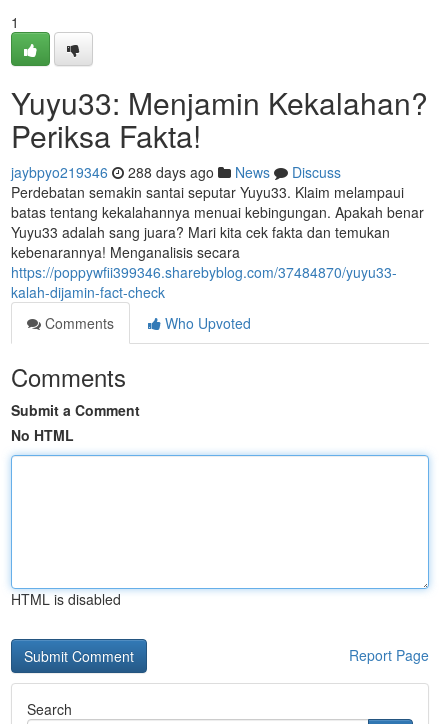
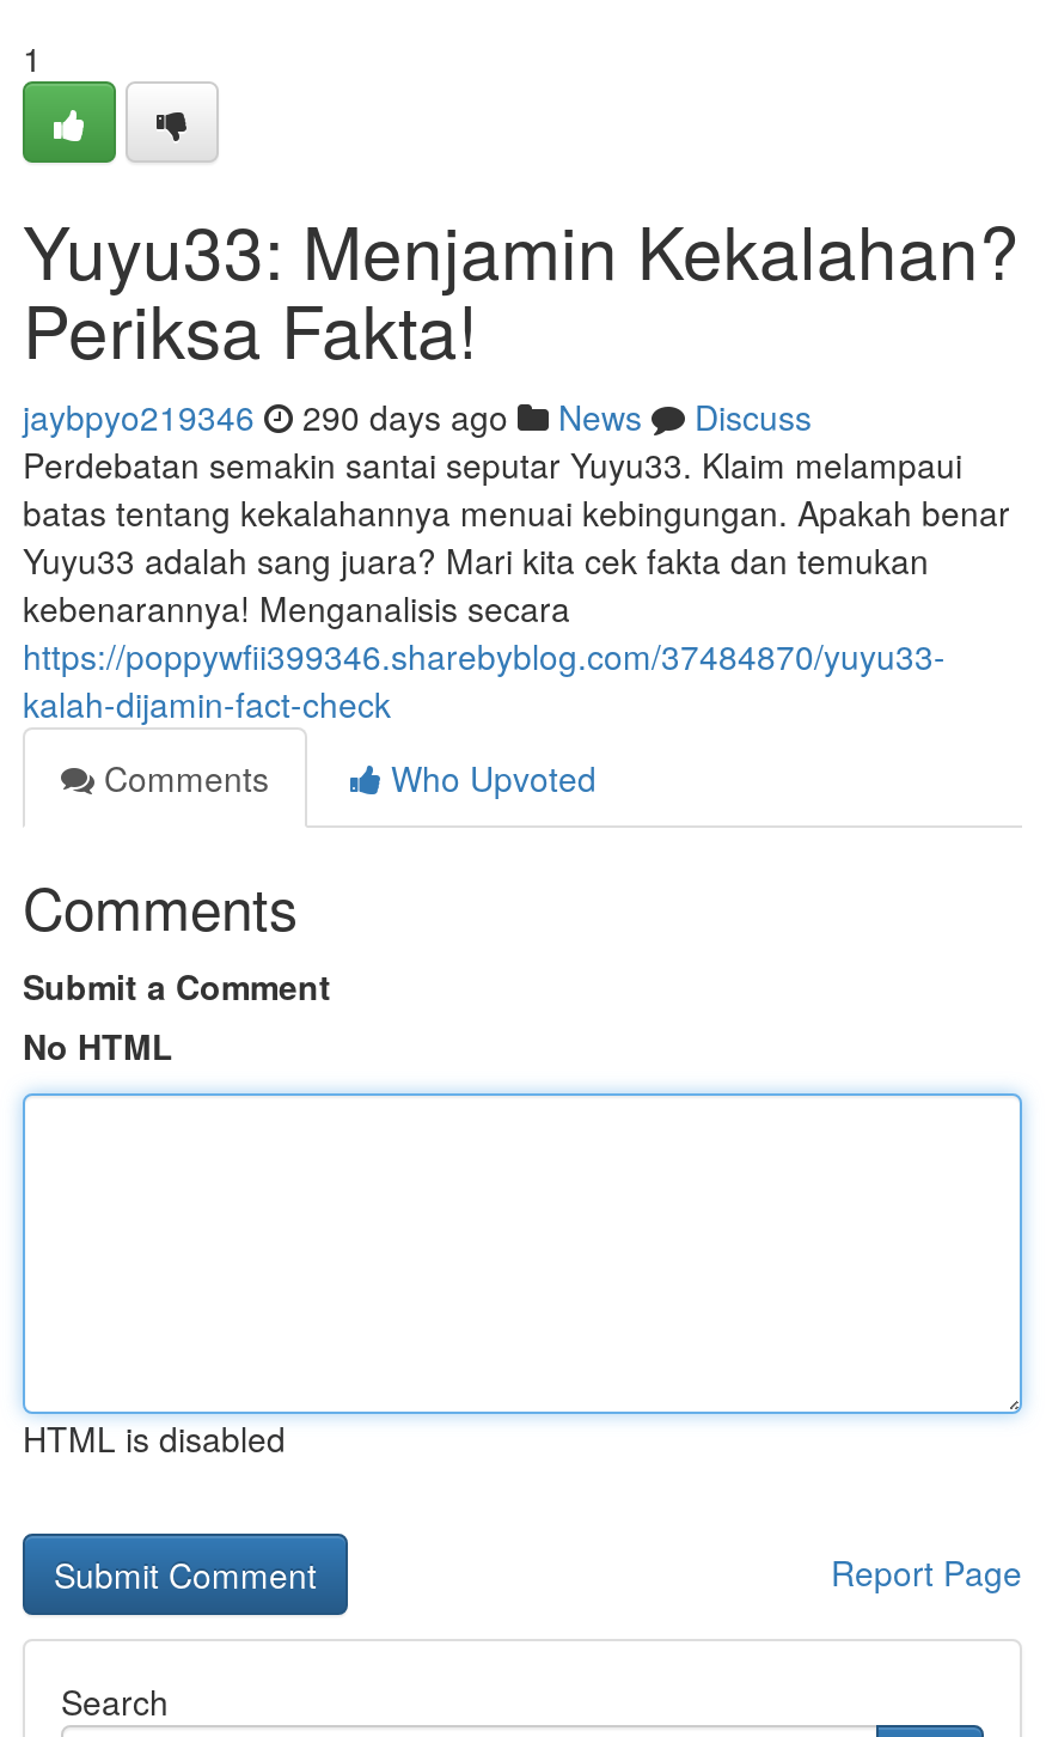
- jaybpyo219346 288 days ago News Discuss
+ jaybpyo219346 290 days ago News Discuss
